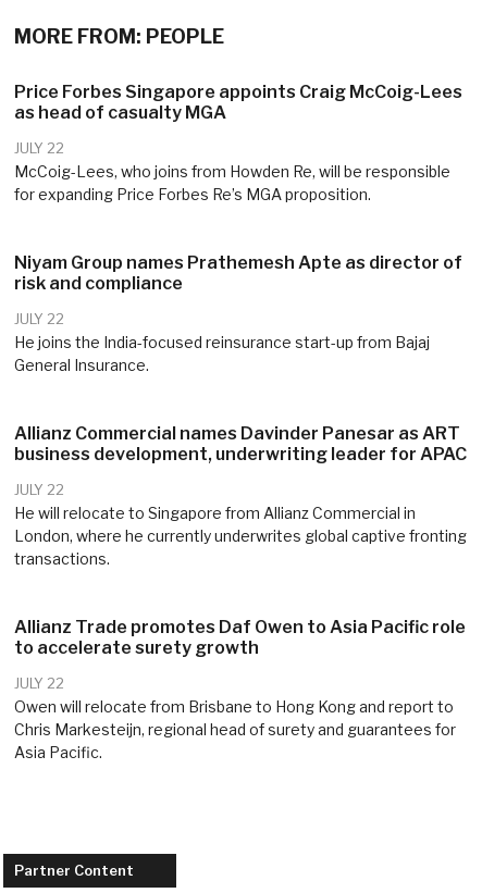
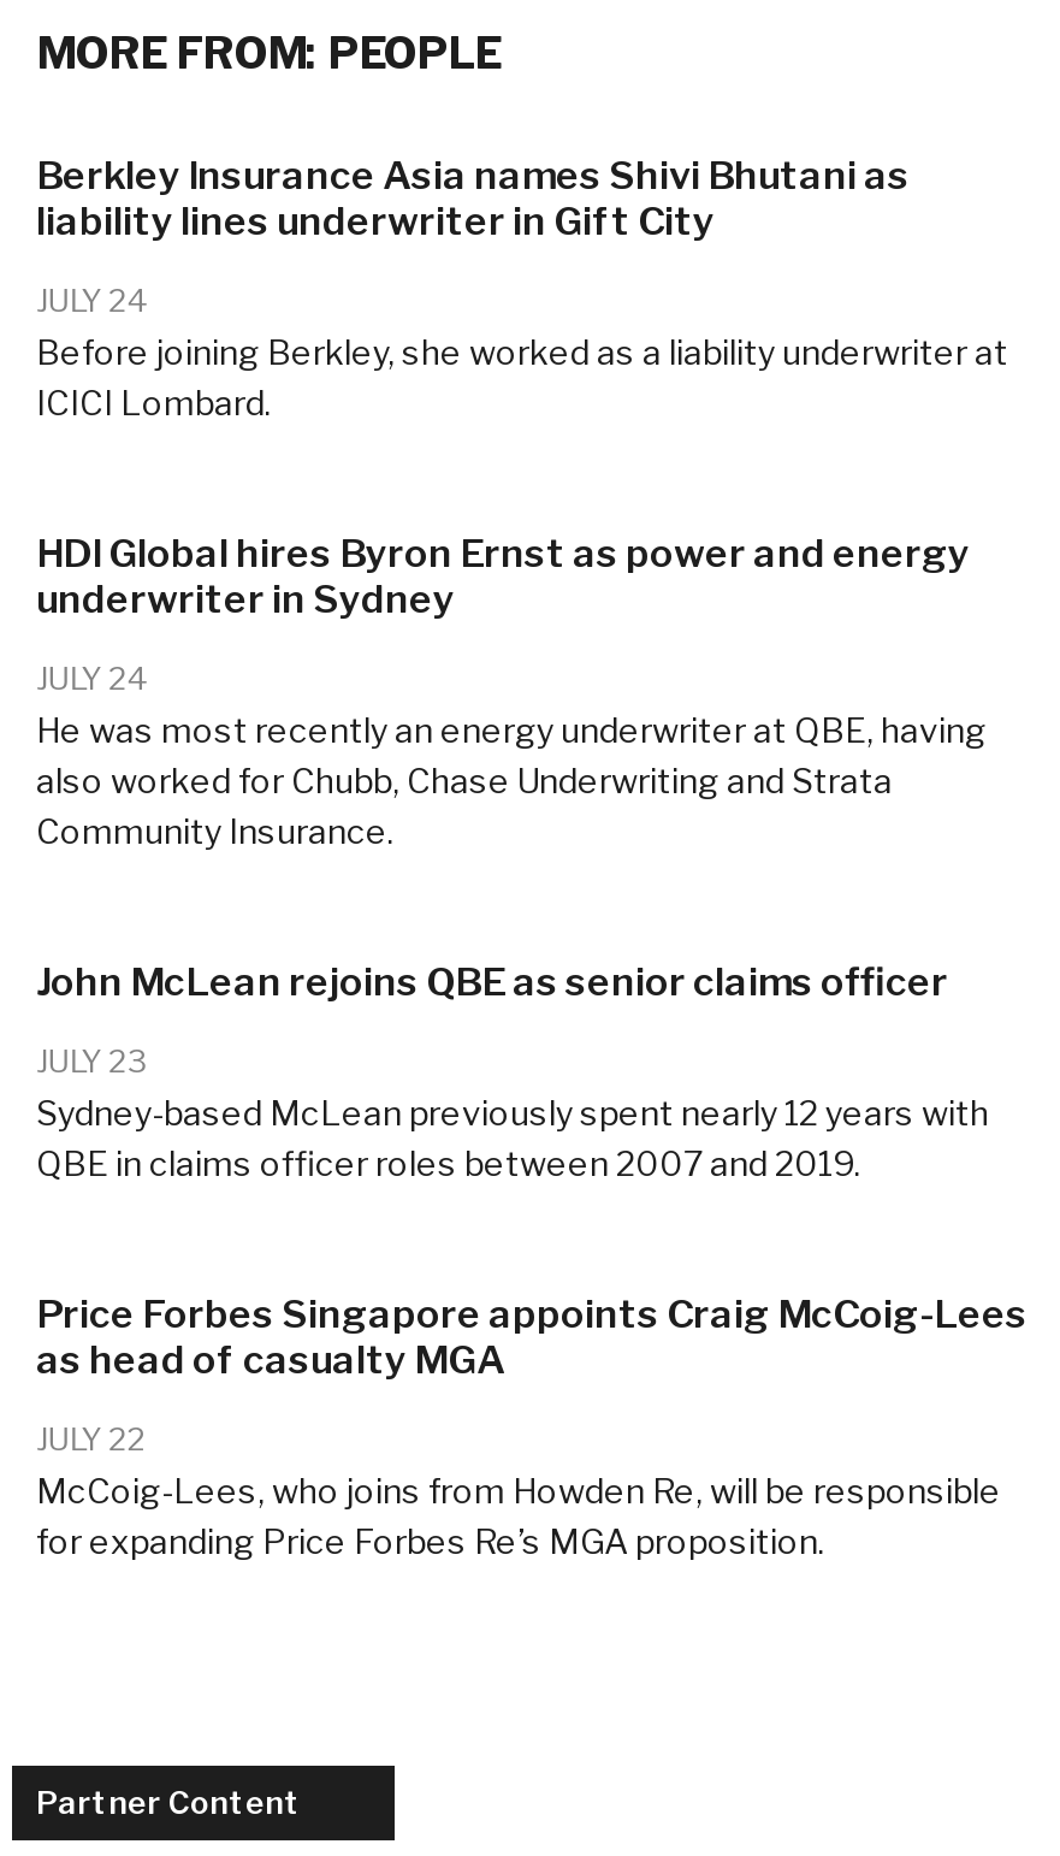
+ Berkley Insurance Asia names Shivi Bhutani as
+ liability lines underwriter in Gift City
+ JULY 24
+ Before joining Berkley, she worked as a liability underwriter at
+ ICICI Lombard.
+ HDI Global hires Byron Ernst as power and energy
+ underwriter in Sydney
+ JULY 24
+ He was most recently an energy underwriter at QBE, having
+ also worked for Chubb, Chase Underwriting and Strata
+ Community Insurance.
+ John McLean rejoins QBE as senior claims officer
+ JULY 23
+ Sydney-based McLean previously spent nearly 12 years with
+ QBE in claims officer roles between 2007 and 2019.

moved down: Price Forbes Singapore appoints Craig McCoig-Lees | as head of casualty MGA | JULY 22 | McCoig-Lees, who joins from Howden Re, will be responsible | for expanding Price Forbes Re’s MGA proposition.

- Niyam Group names Prathemesh Apte as director of
- risk and compliance
- JULY 22
- He joins the India-focused reinsurance start-up from Bajaj
- General Insurance.
- Allianz Commercial names Davinder Panesar as ART
- business development, underwriting leader for APAC
- JULY 22
- He will relocate to Singapore from Allianz Commercial in
- London, where he currently underwrites global captive fronting
- transactions.
- Allianz Trade promotes Daf Owen to Asia Pacific role
- to accelerate surety growth
- JULY 22
- Owen will relocate from Brisbane to Hong Kong and report to
- Chris Markesteijn, regional head of surety and guarantees for
- Asia Pacific.
